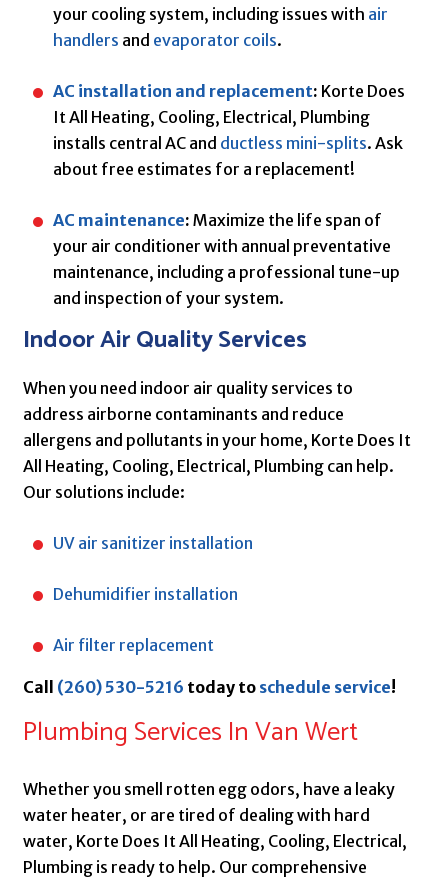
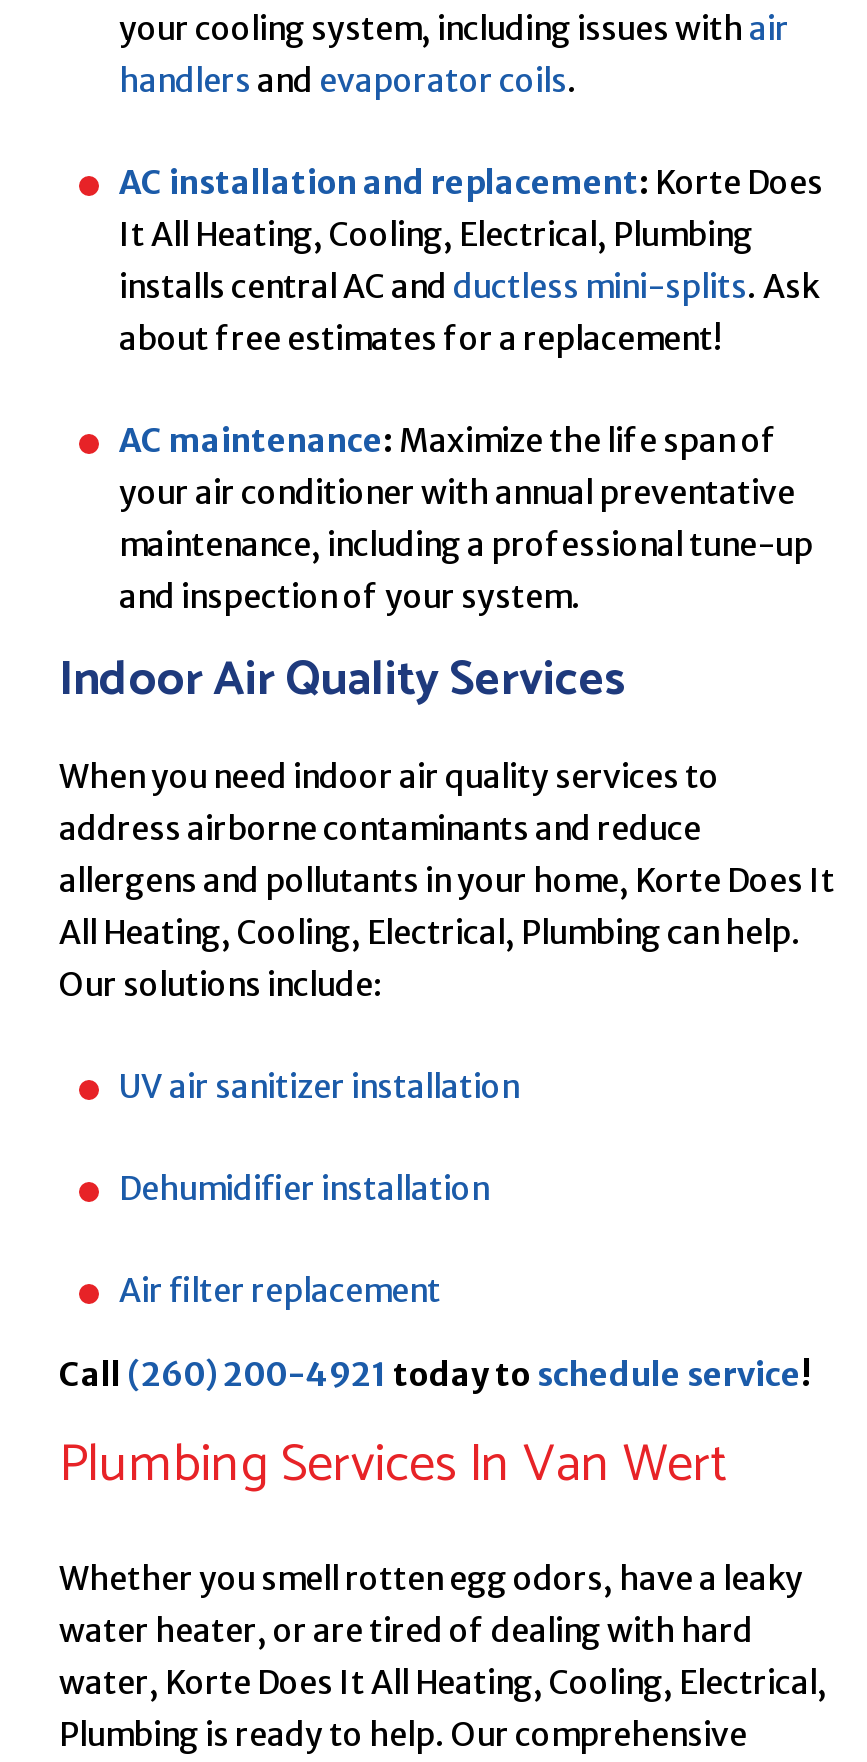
- Call (260) 530-5216 today to schedule service!
+ Call (260) 200-4921 today to schedule service!
